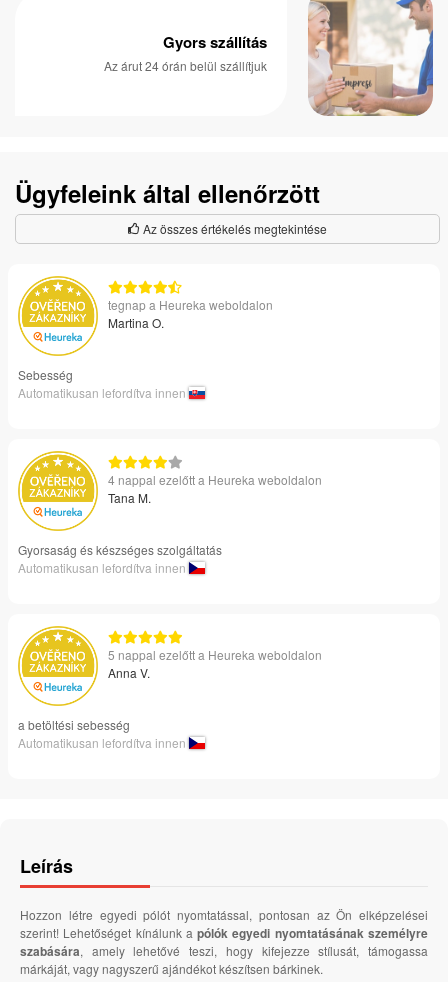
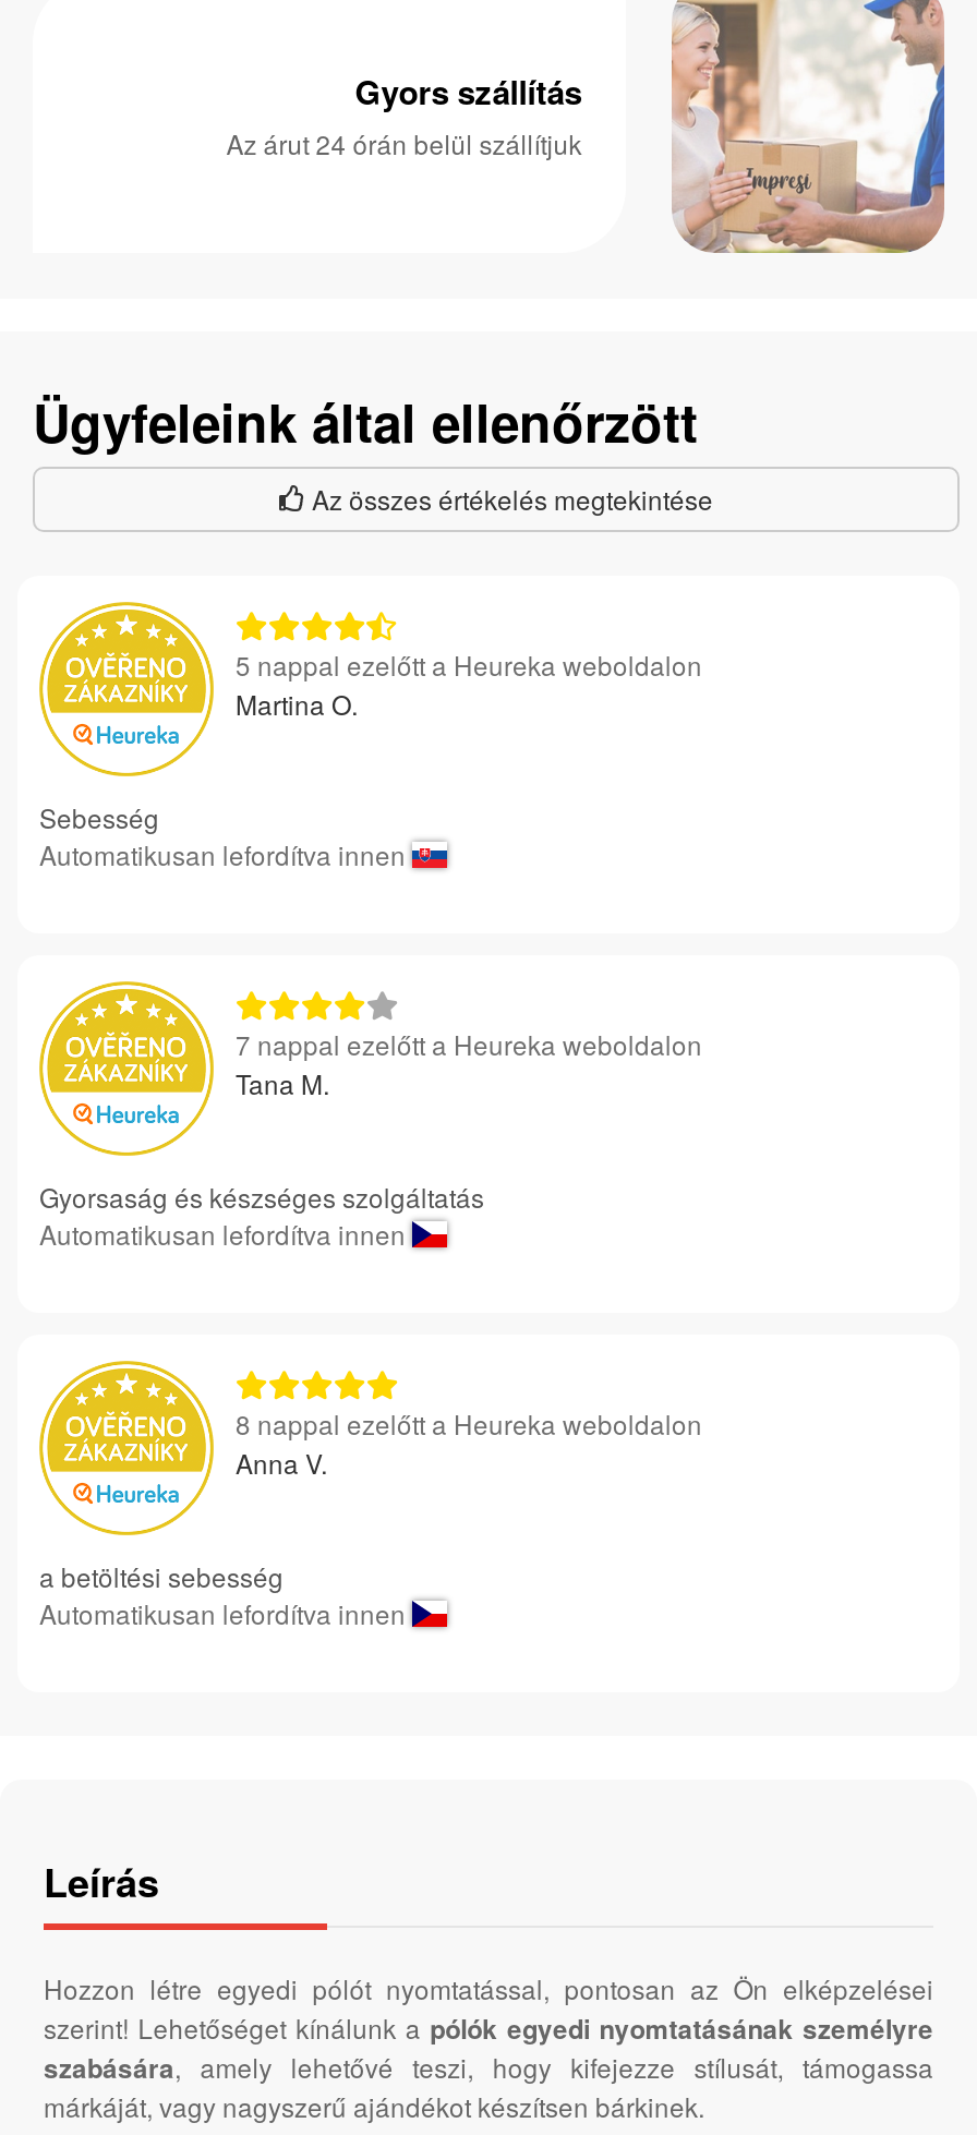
- tegnap a Heureka weboldalon

- 4 nappal ezelőtt a Heureka weboldalon
+ 7 nappal ezelőtt a Heureka weboldalon

+ 8 nappal ezelőtt a Heureka weboldalon

moved up: 5 nappal ezelőtt a Heureka weboldalon
